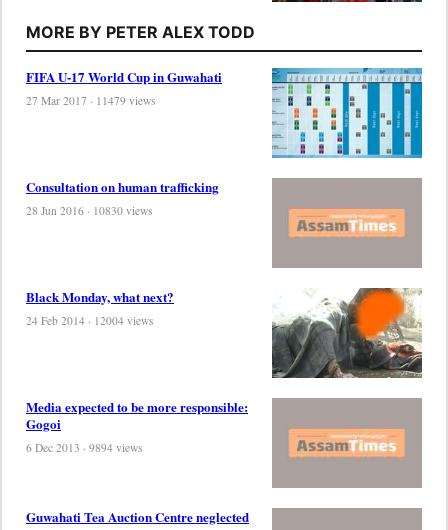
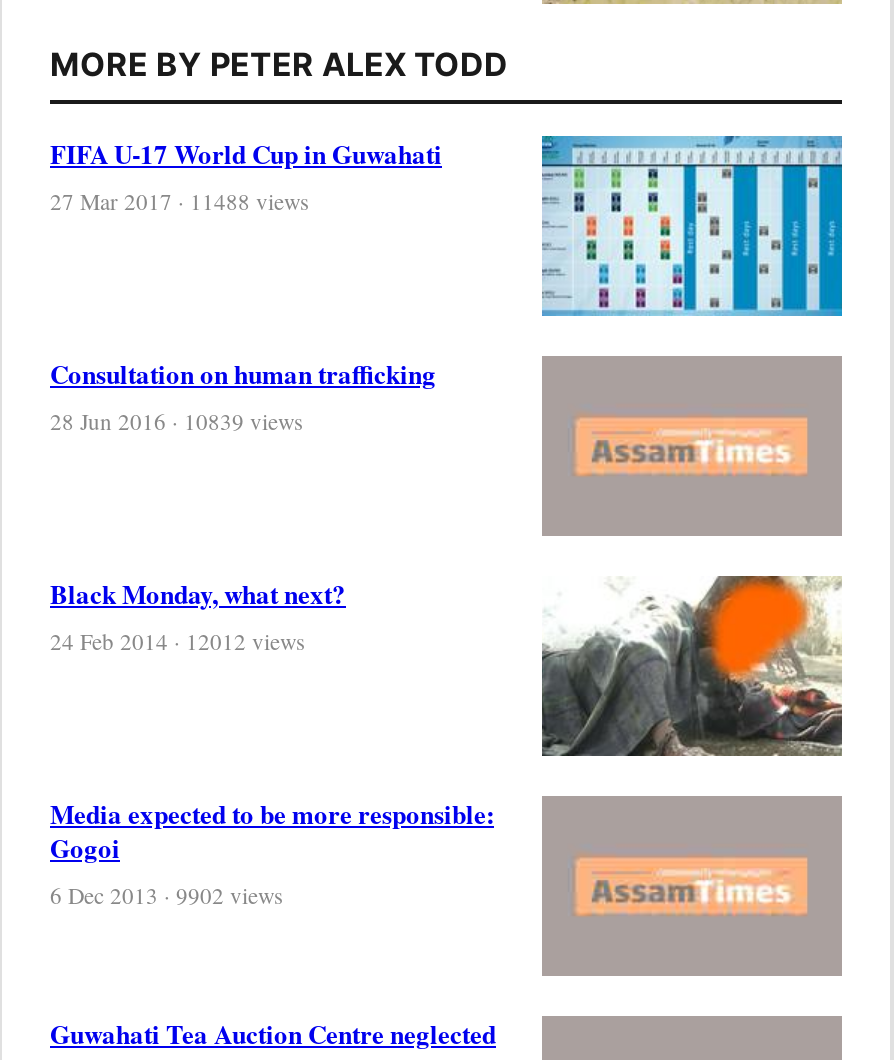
- 27 Mar 2017 · 11479 views
+ 27 Mar 2017 · 11488 views

- 28 Jun 2016 · 10830 views
+ 28 Jun 2016 · 10839 views

- 24 Feb 2014 · 12004 views
+ 24 Feb 2014 · 12012 views

- 6 Dec 2013 · 9894 views
+ 6 Dec 2013 · 9902 views
